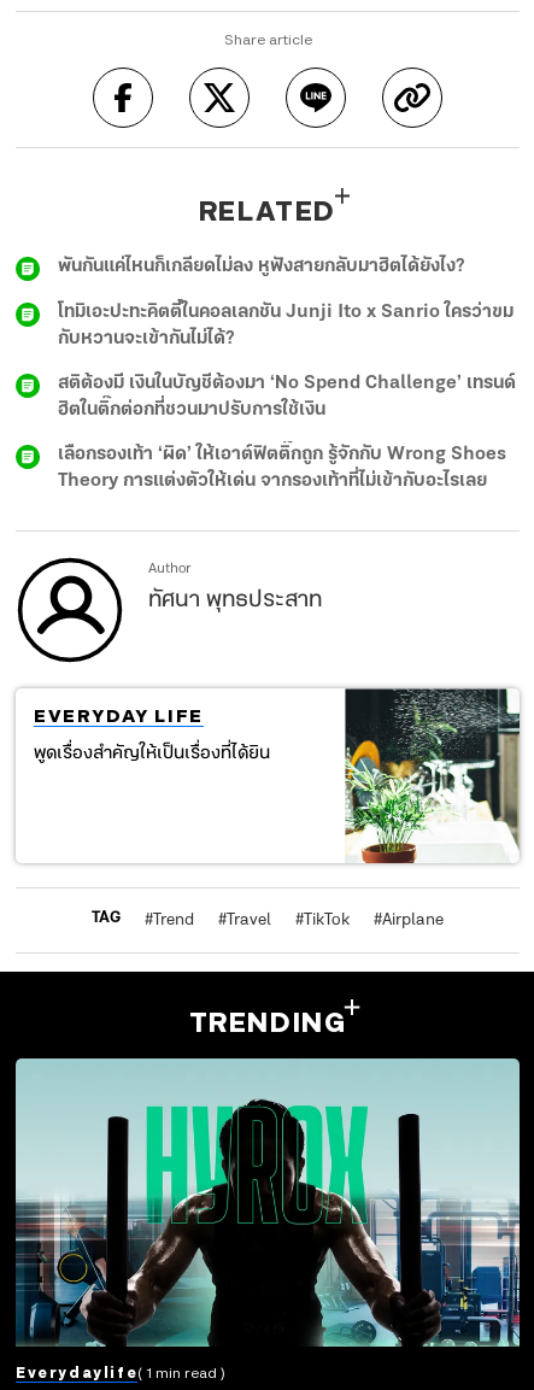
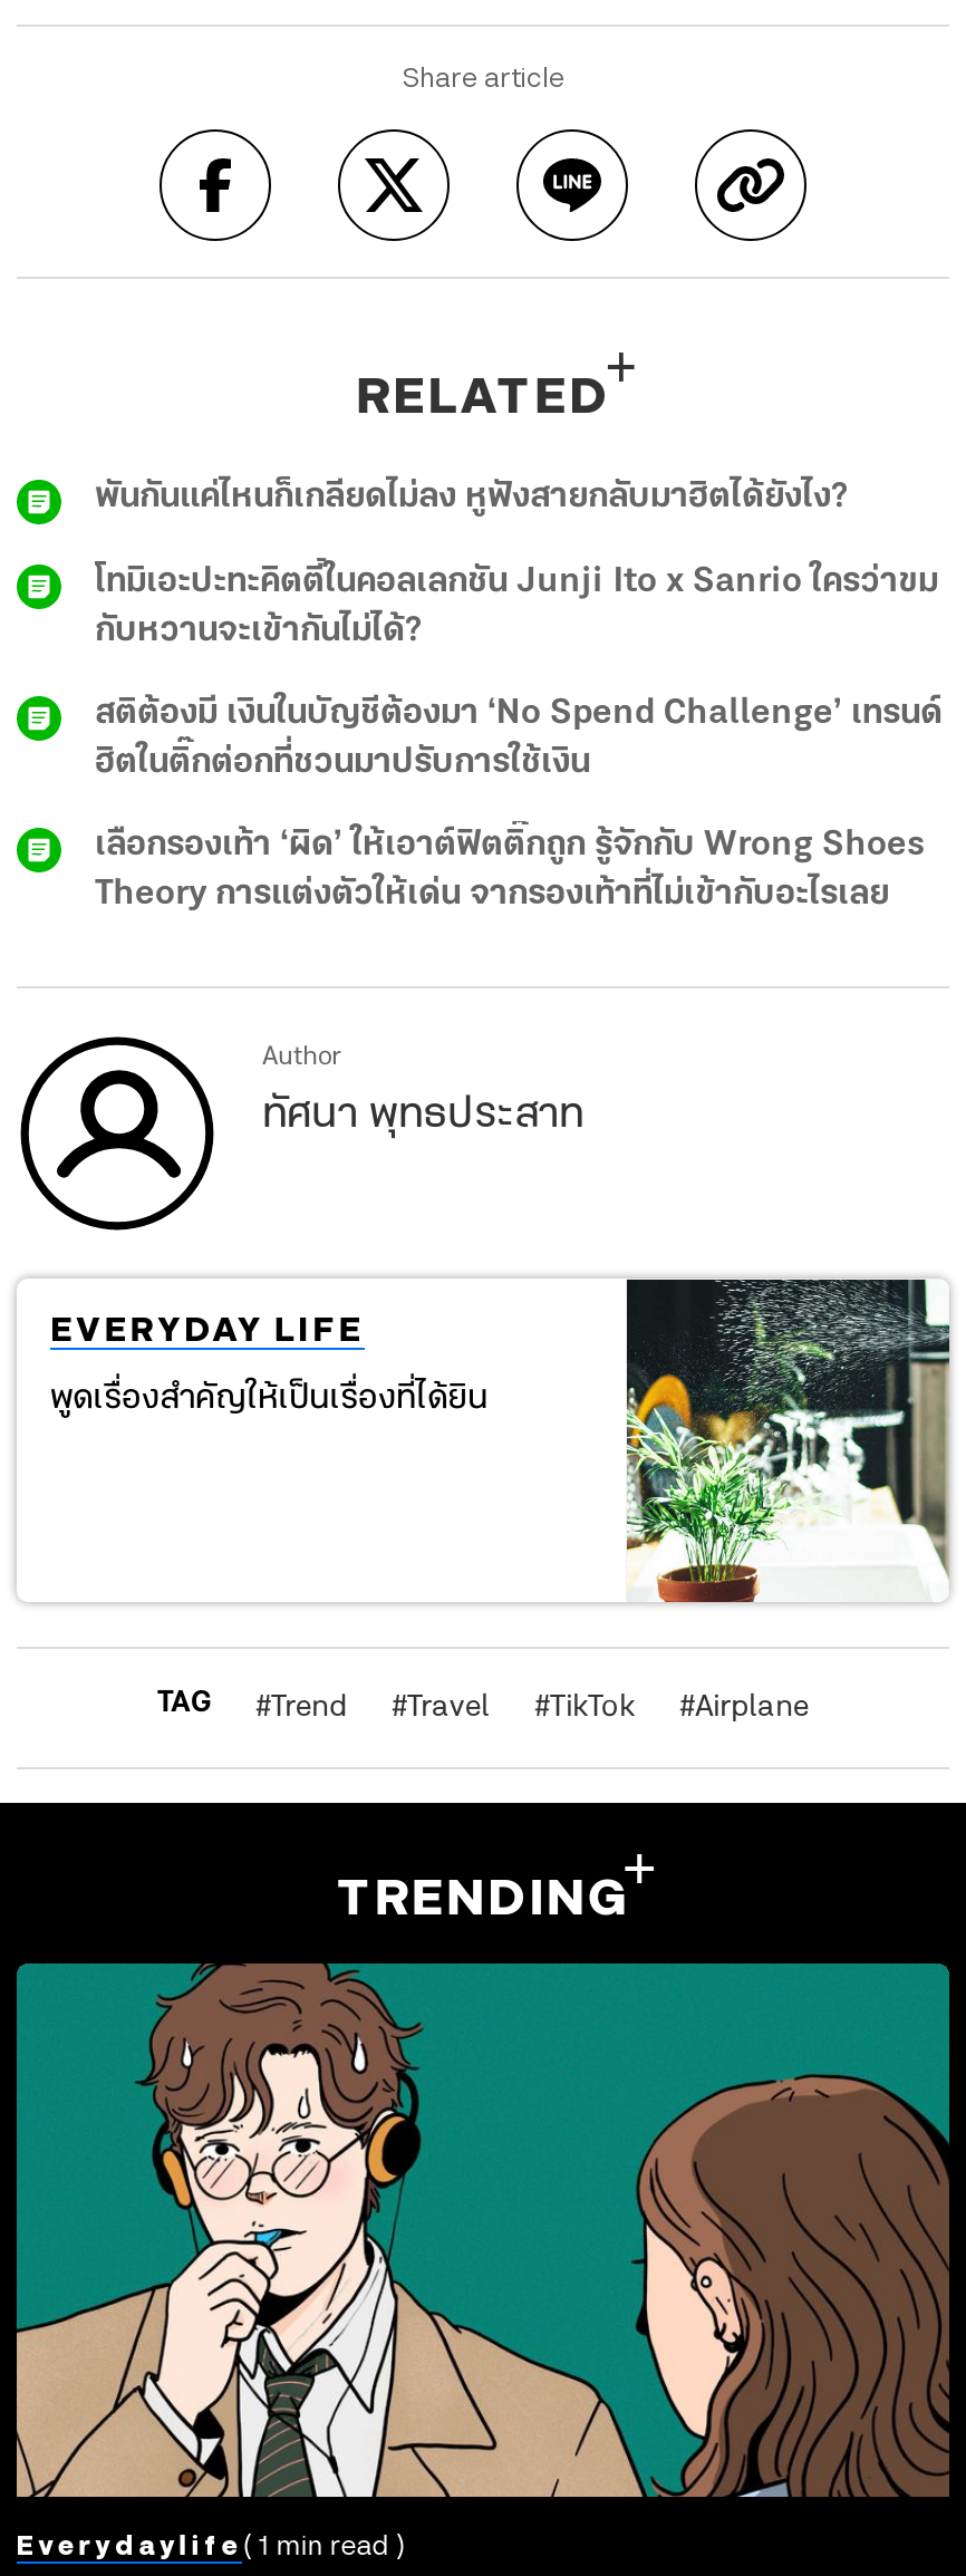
- [image]
+ [image]
